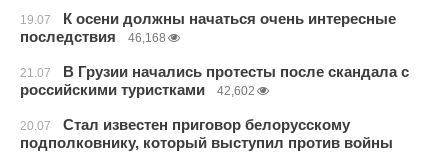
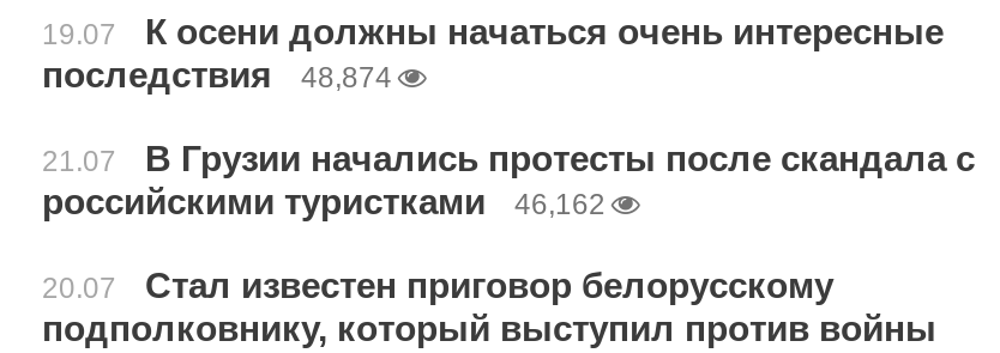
- последствия 46,168
+ последствия 48,874

- российскими туристками 42,602
+ российскими туристками 46,162
